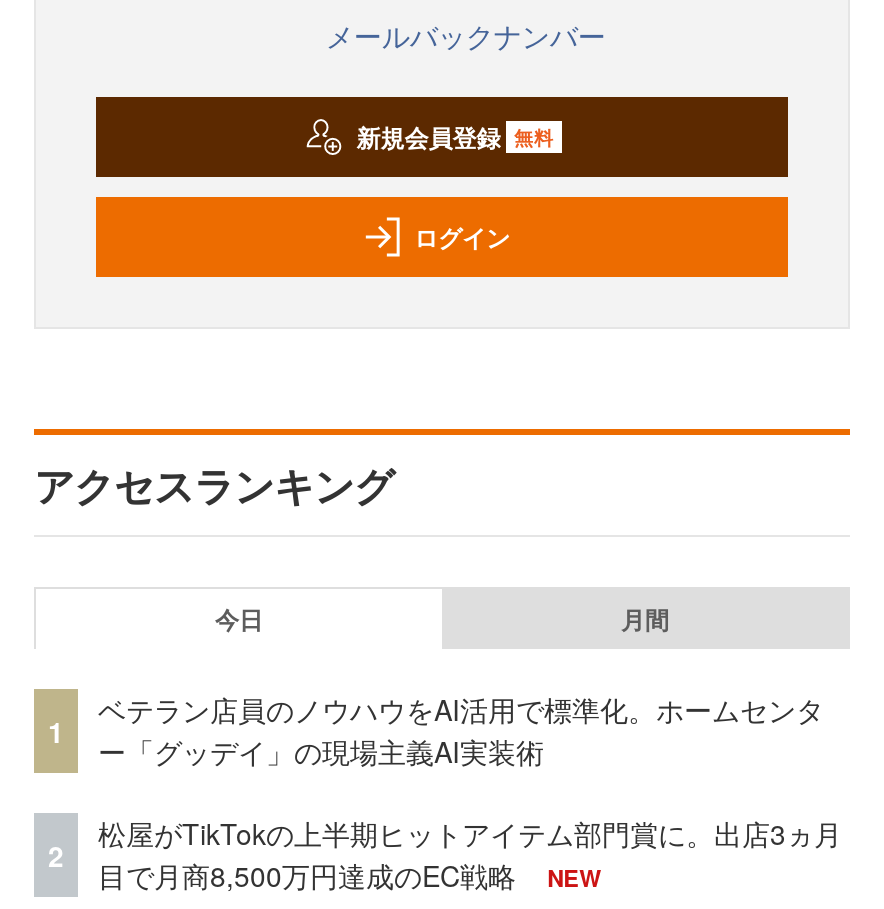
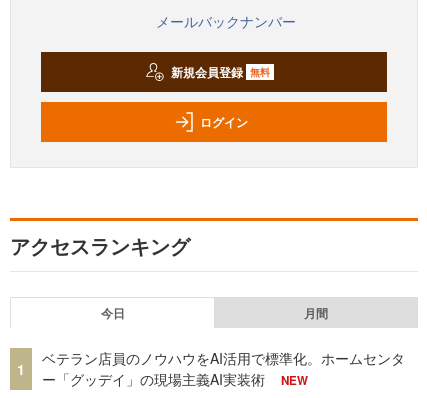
- 松屋がTikTokの上半期ヒットアイテム部門賞に。出店3ヵ月
- 目で月商8,500万円達成のEC戦略

- 2
